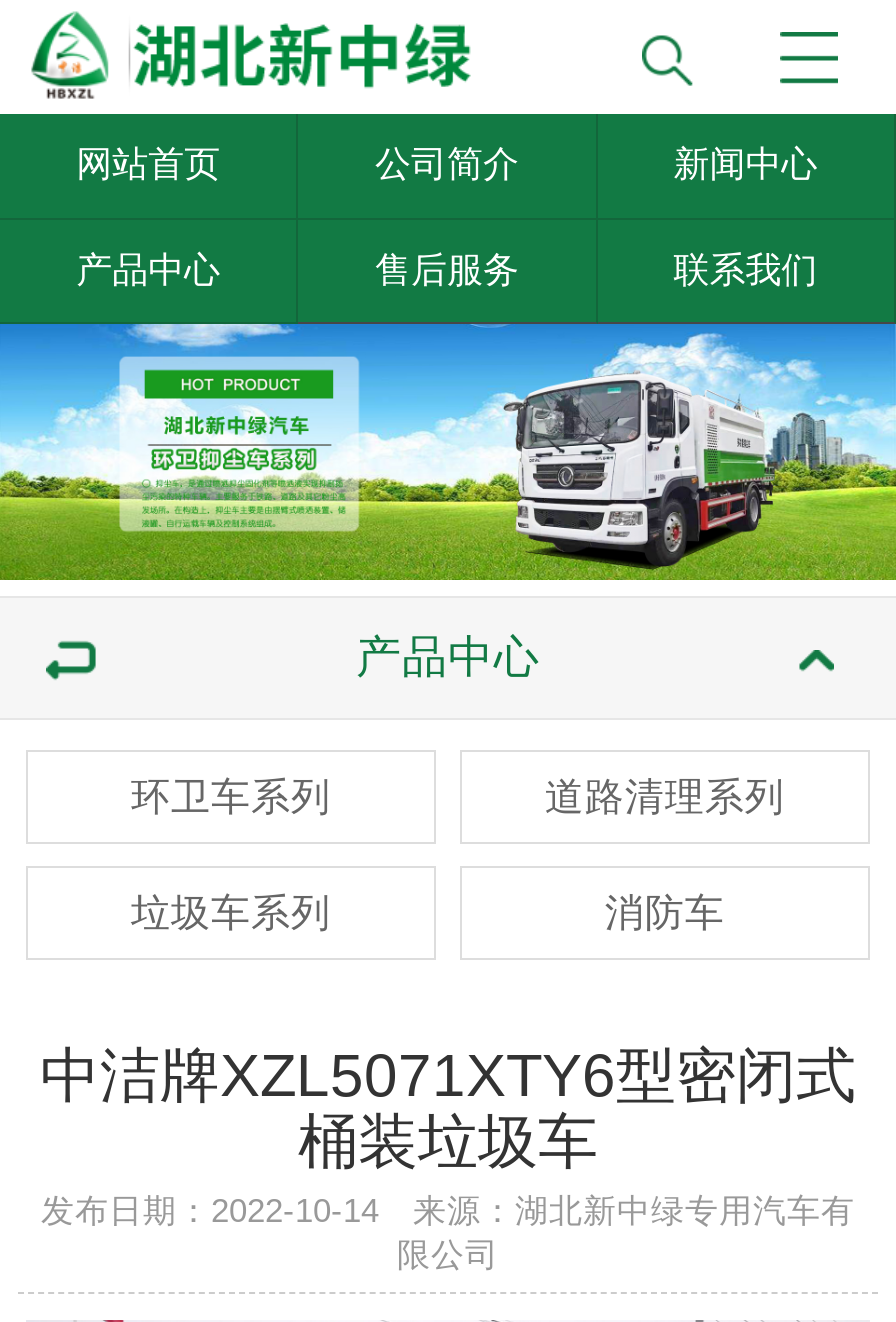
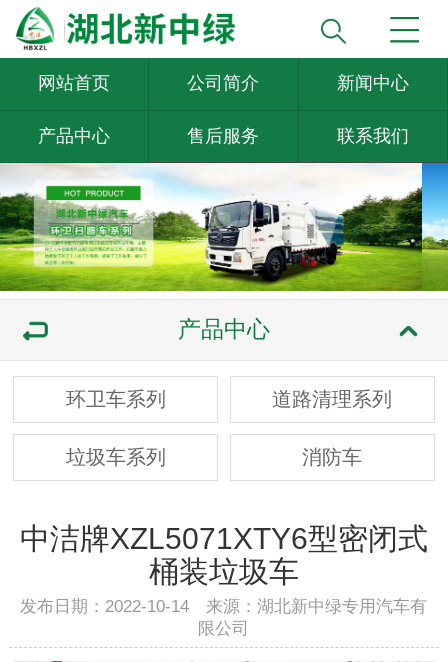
- [image]
+ [image]
